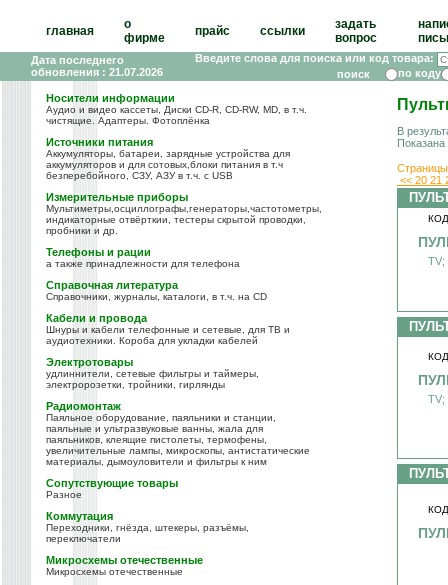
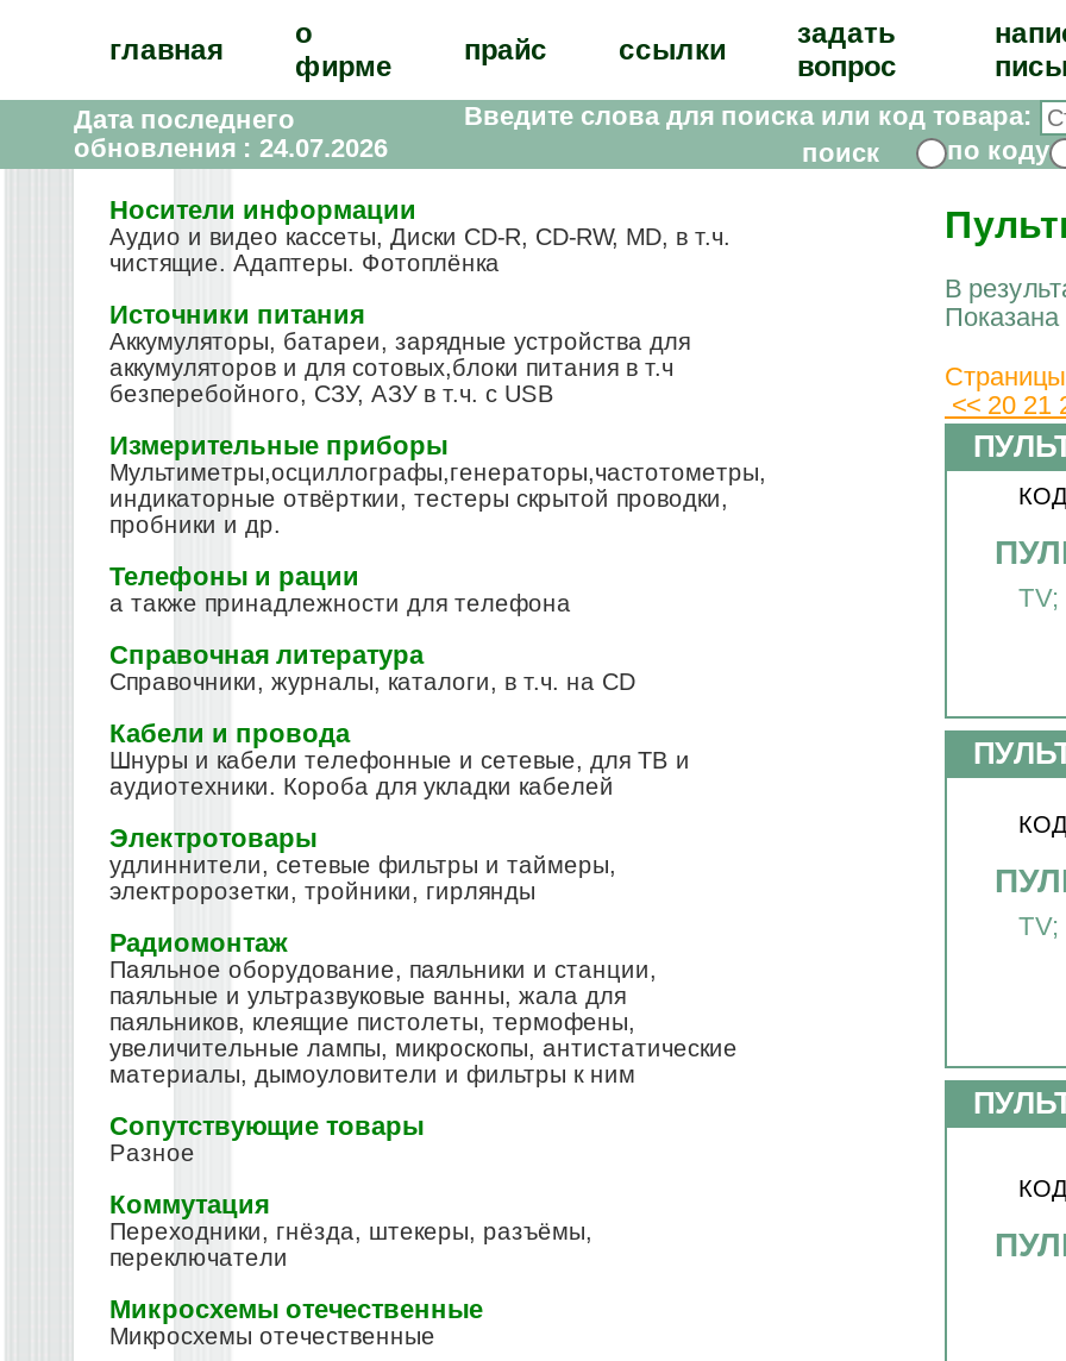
- обновления : 21.07.2026
+ обновления : 24.07.2026
